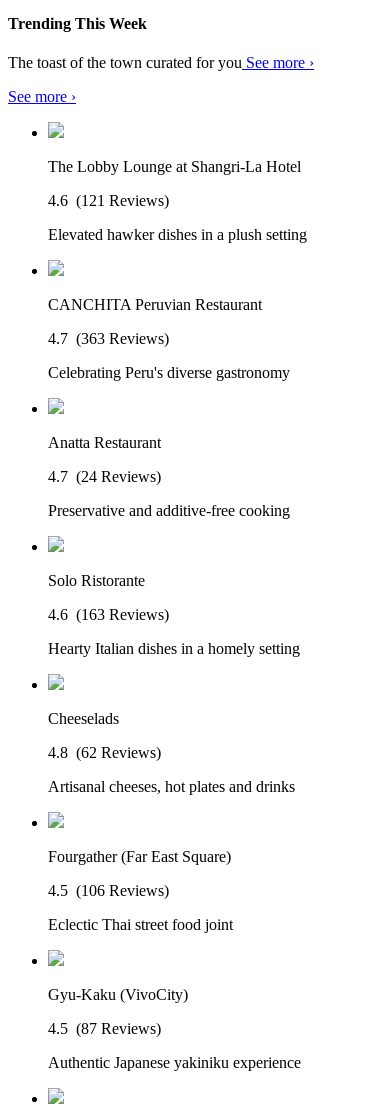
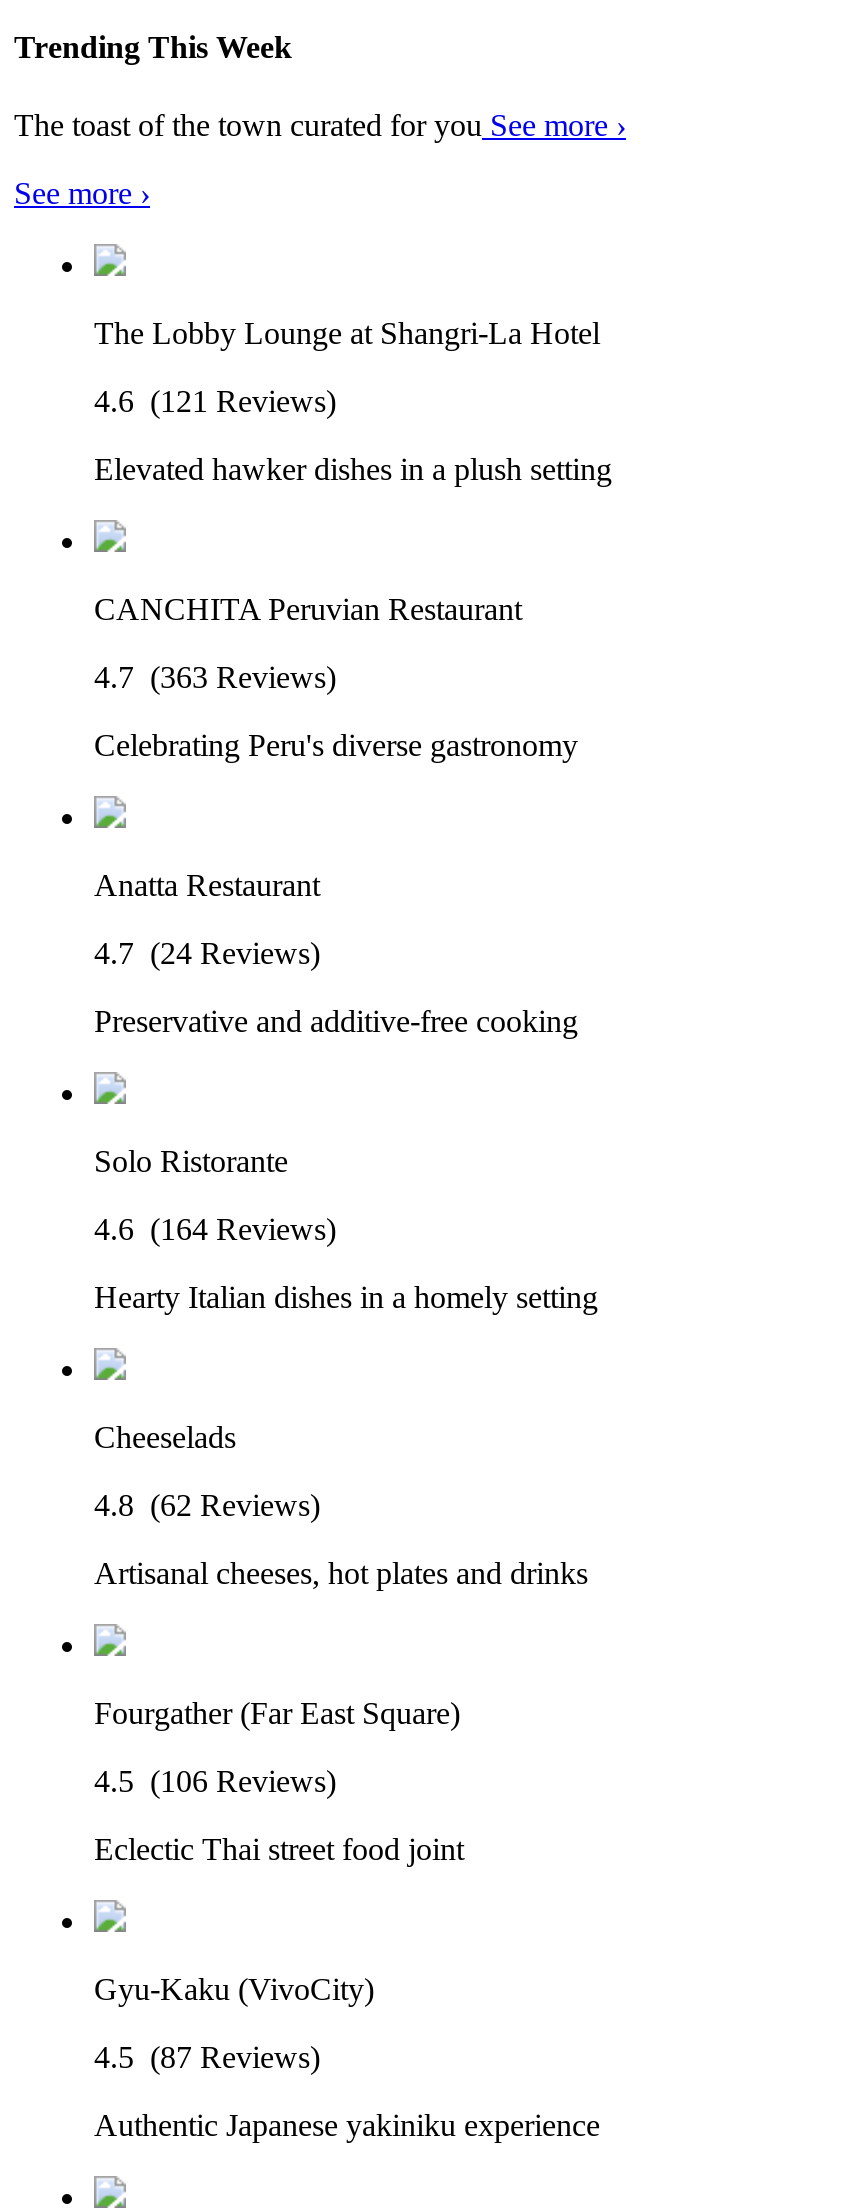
- 4.6 (163 Reviews)
+ 4.6 (164 Reviews)
